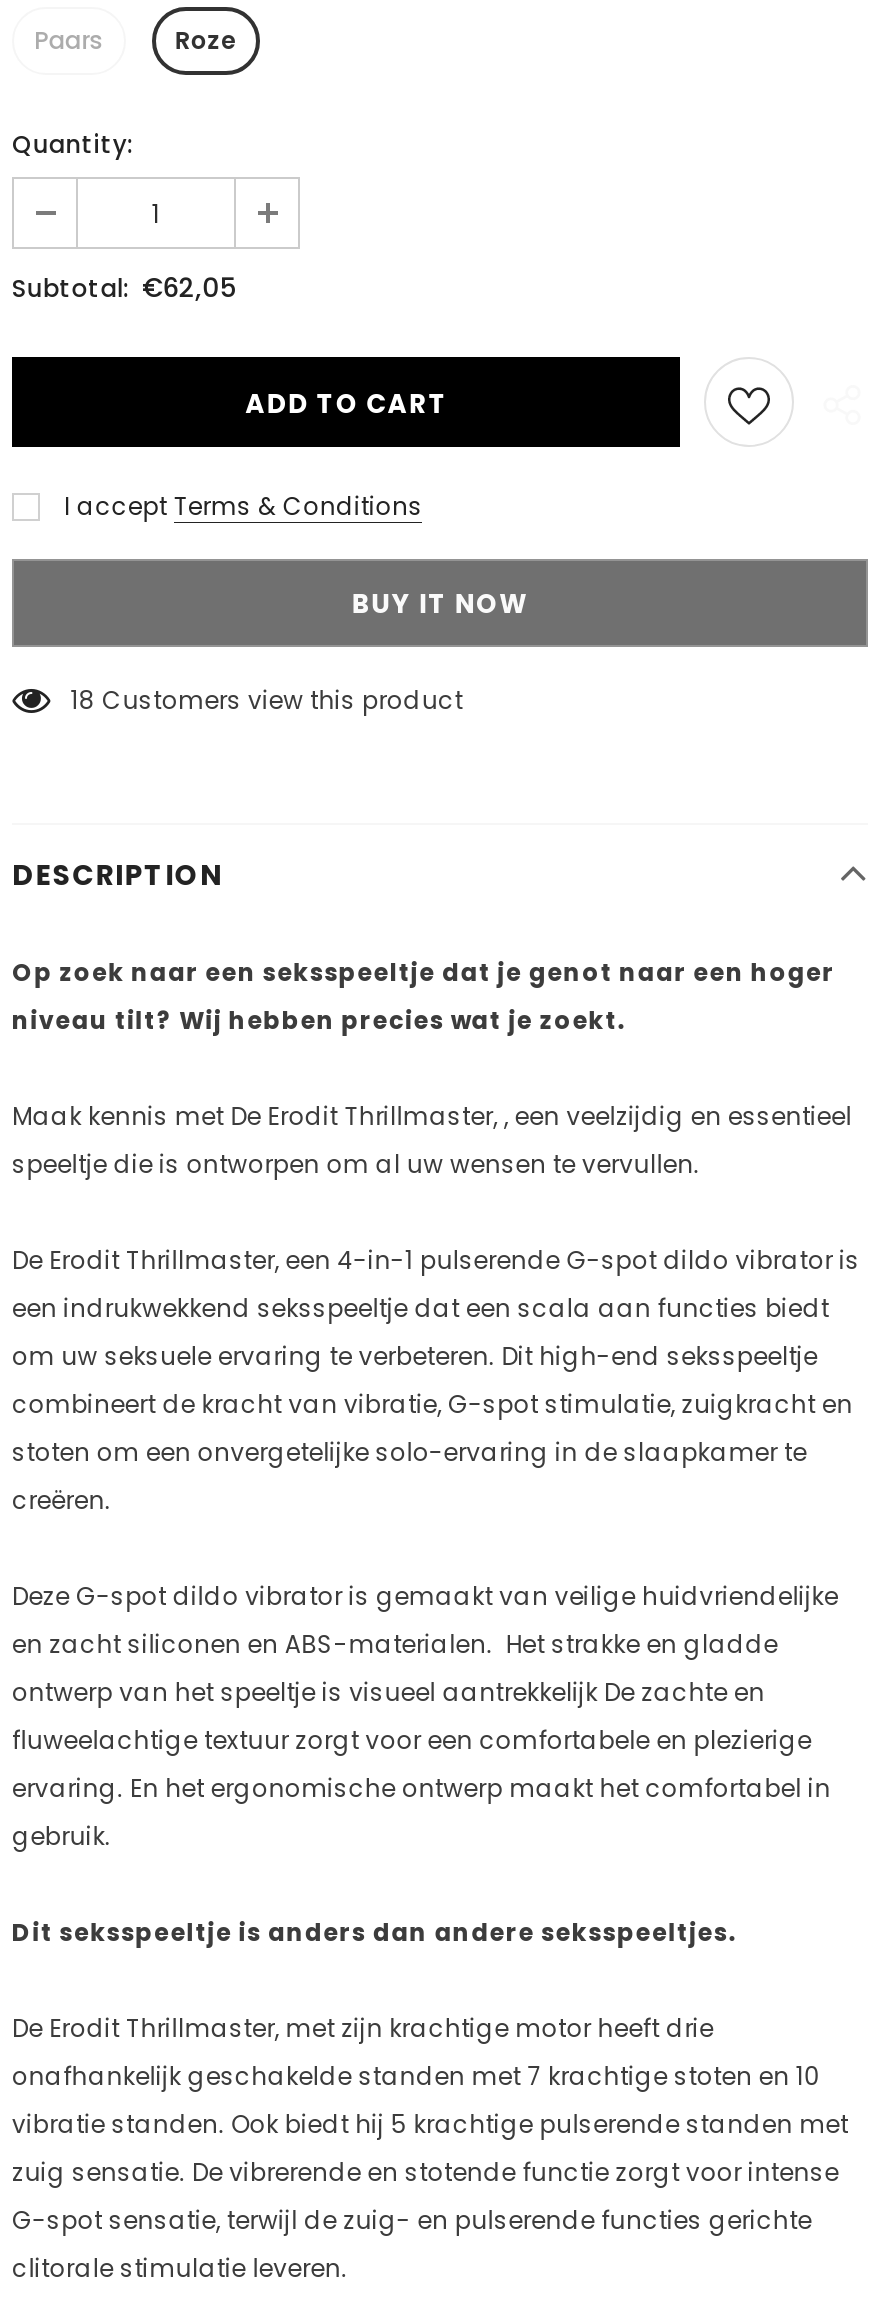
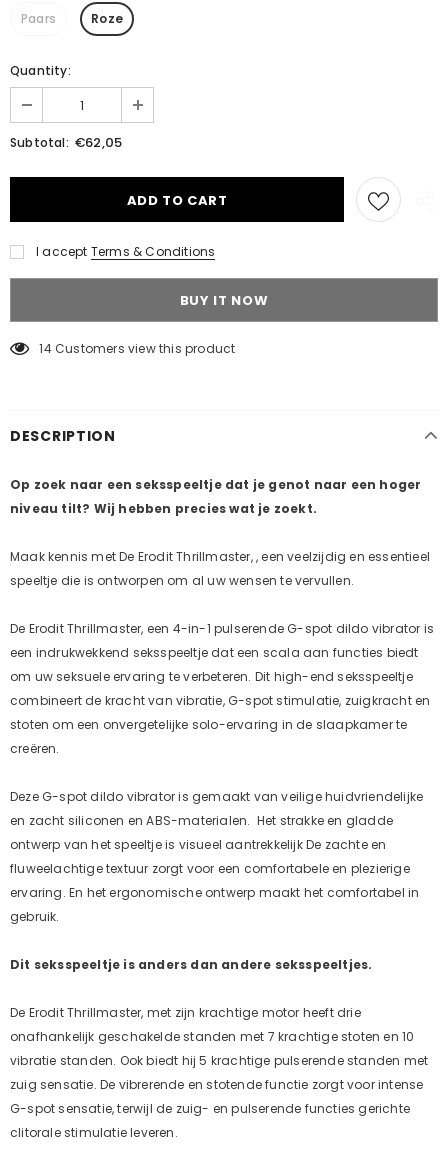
- 18 Customers view this product
+ 14 Customers view this product
